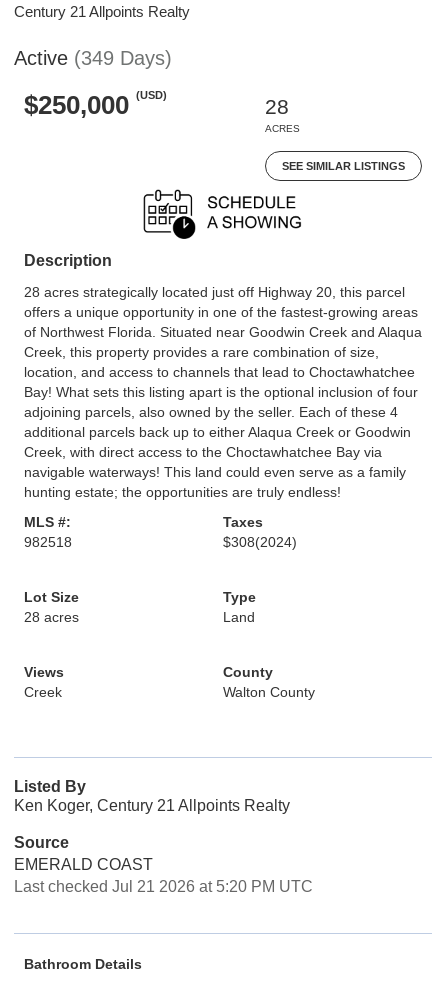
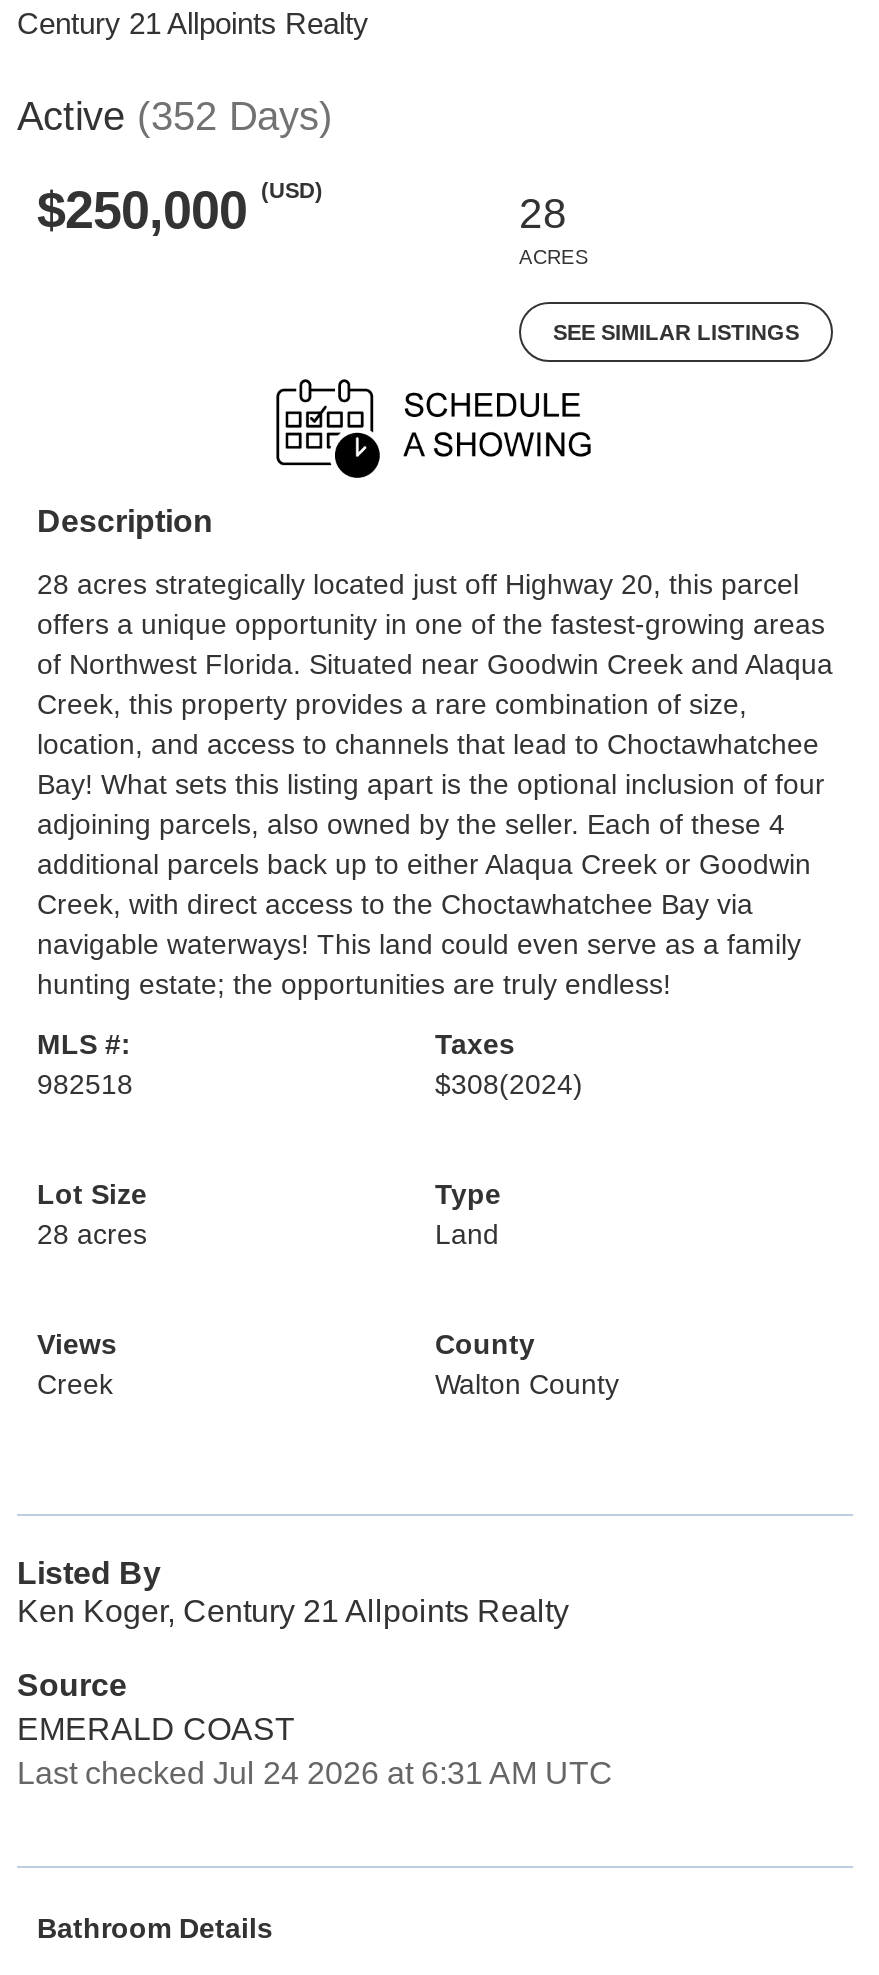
- Active (349 Days)
+ Active (352 Days)

- Last checked Jul 21 2026 at 5:20 PM UTC
+ Last checked Jul 24 2026 at 6:31 AM UTC
